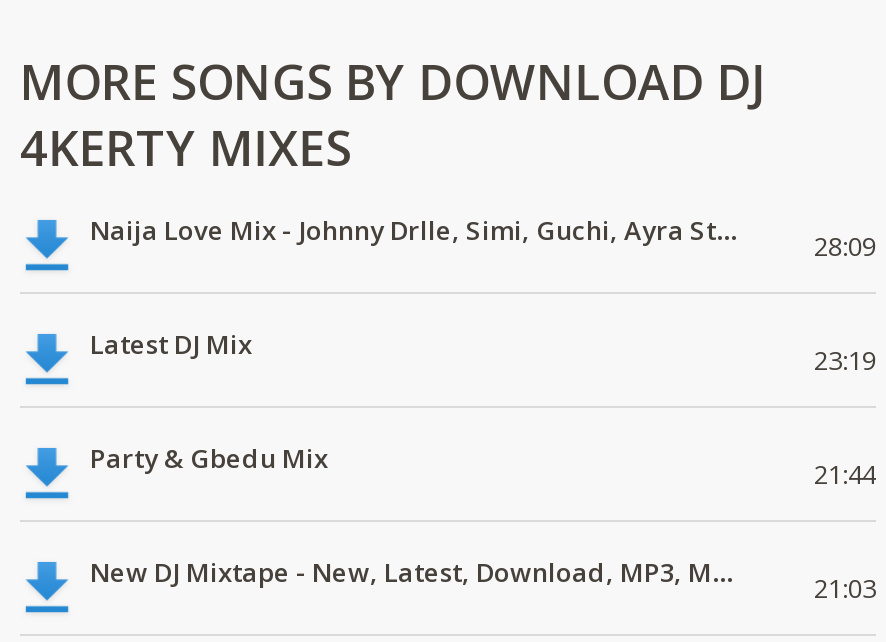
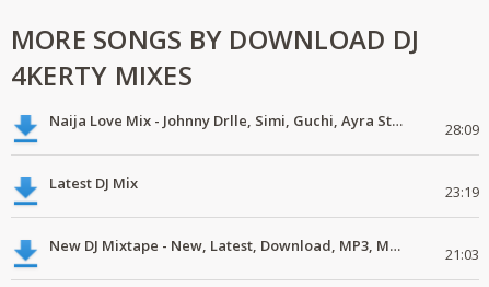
- Party & Gbedu Mix
- 21:44
